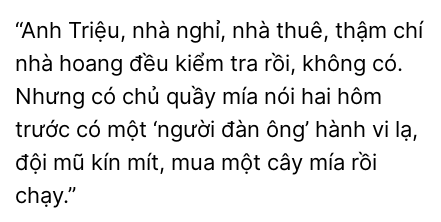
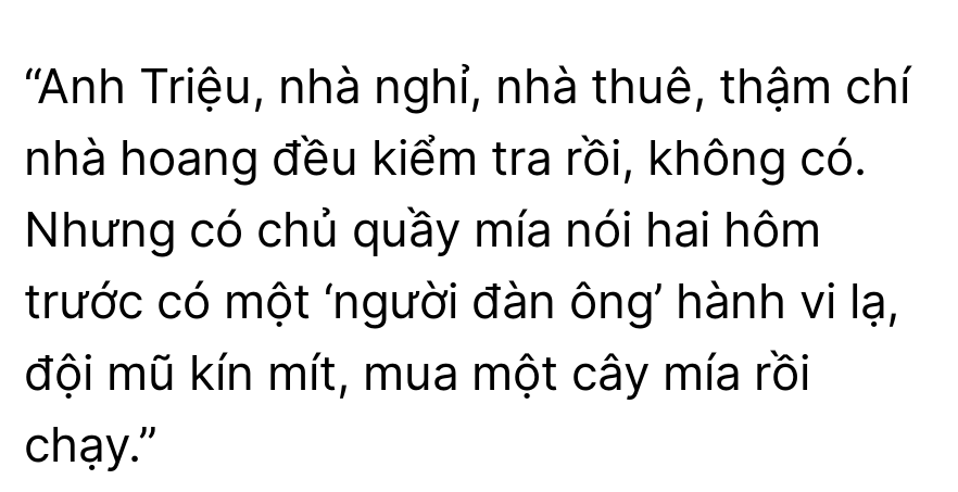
- có một ‘người đàn
- hành vi lạ,
- đội mũ kín mít, mua một cây
- rồi
+ có một ‘người đàn ông’
+ vi
+ đội mũ kín mít, mua một cây mía rồi
